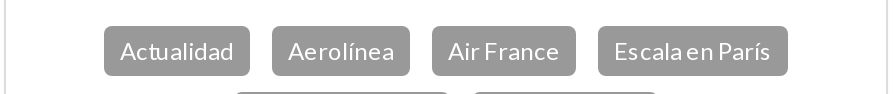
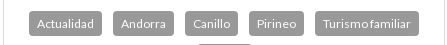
- Aerolínea
- Air France
- Escala en París
+ Andorra
+ Canillo
+ Pirineo
+ Turismo familiar
